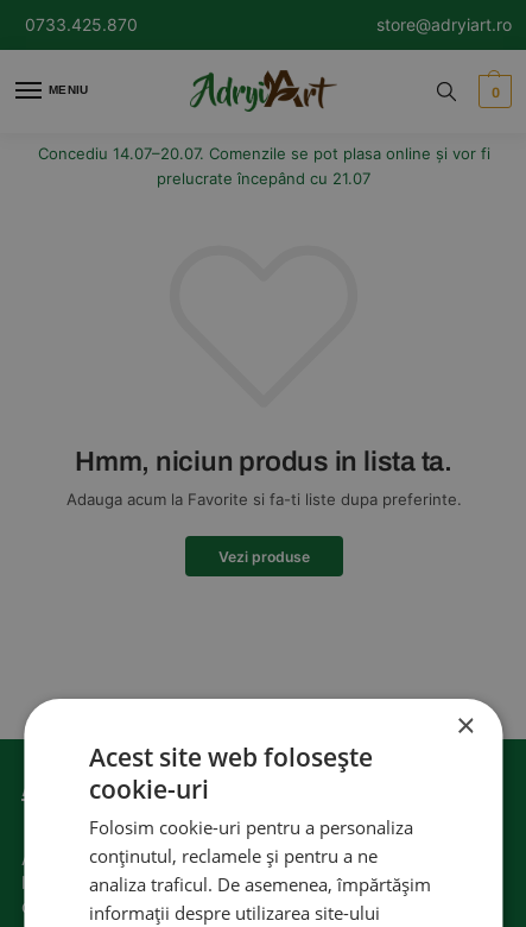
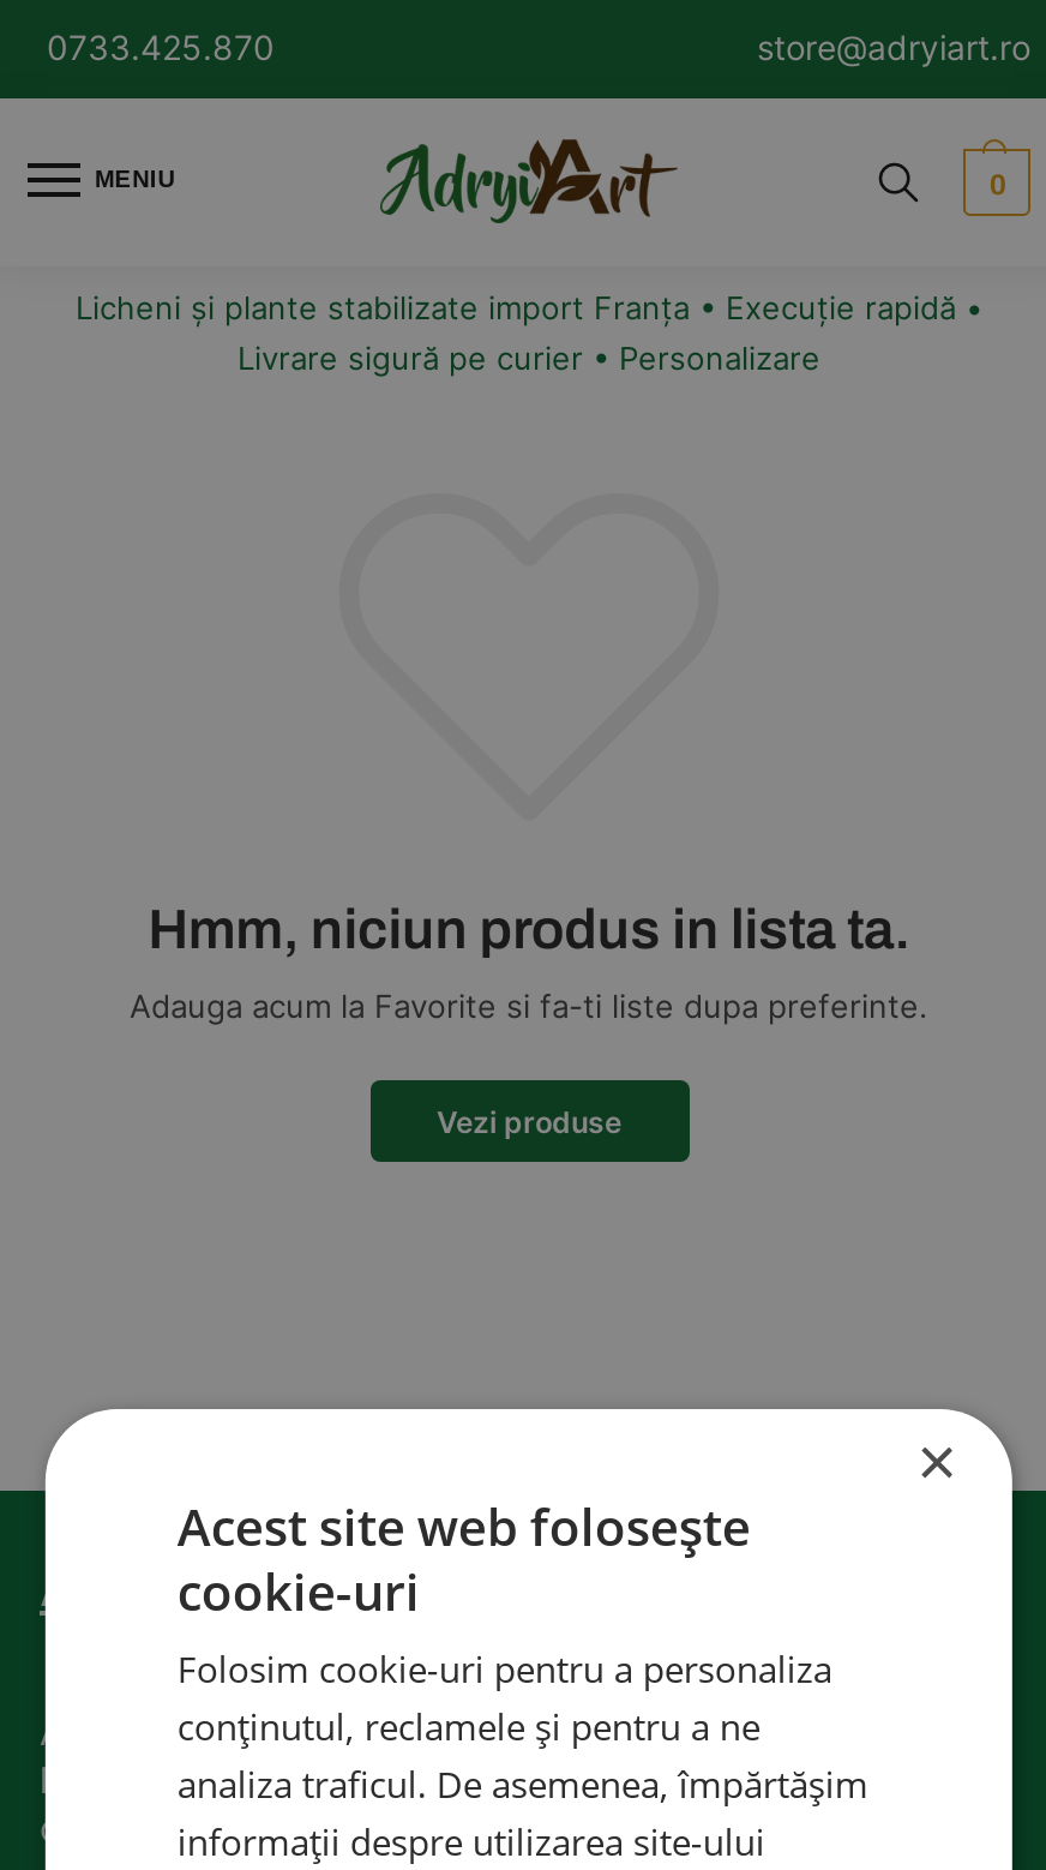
- Concediu 14.07–20.07. Comenzile se pot plasa online și vor fi
- prelucrate începând cu 21.07
+ Licheni și plante stabilizate import Franța • Execuție rapidă •
+ Livrare sigură pe curier • Personalizare
